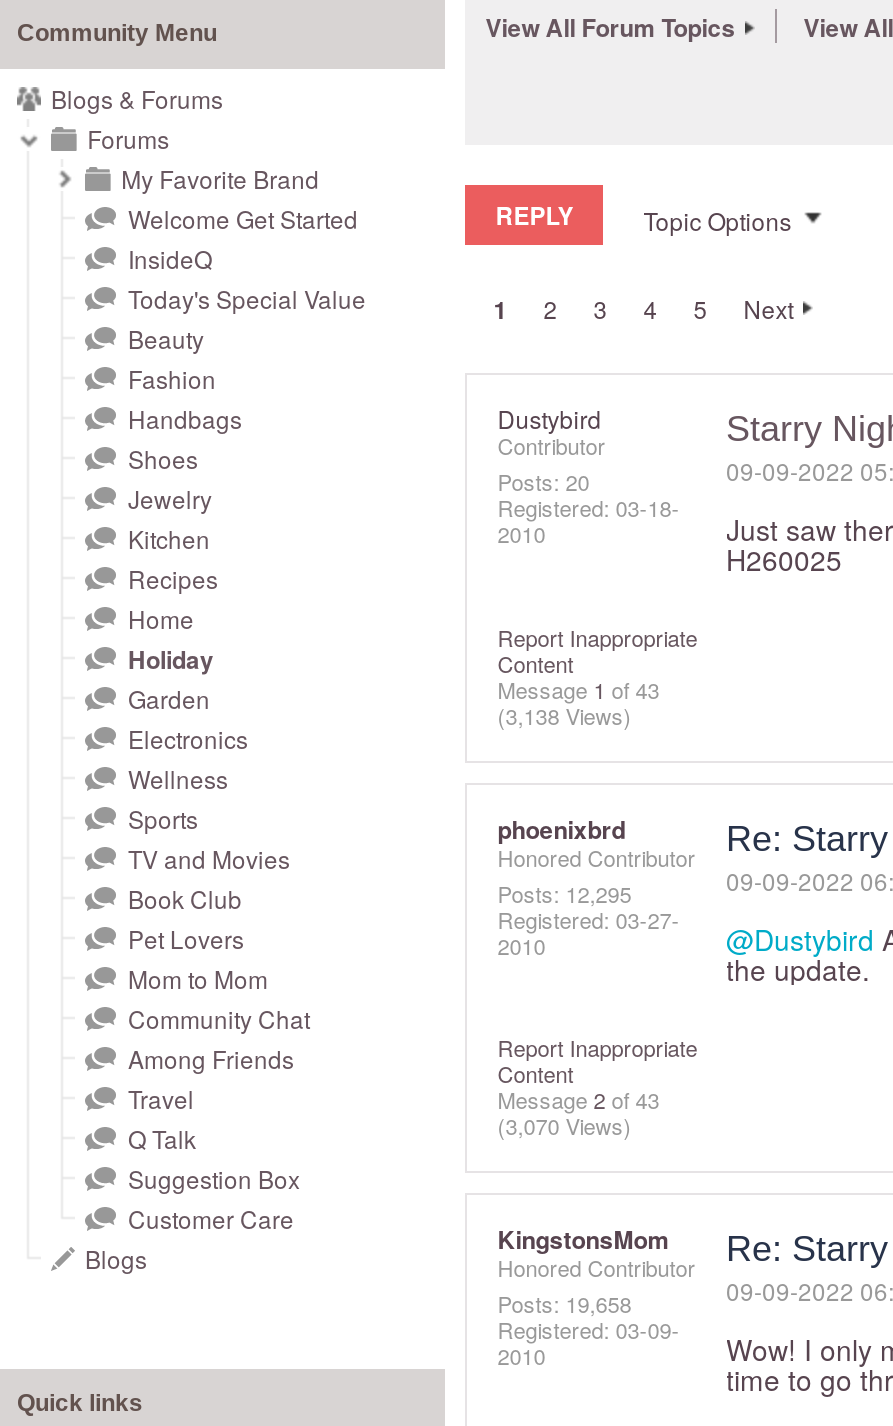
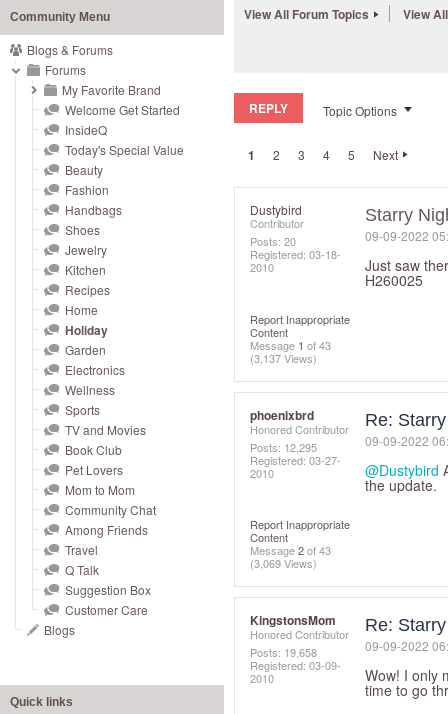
- (3,138 Views)
+ (3,137 Views)

- (3,070 Views)
+ (3,069 Views)
